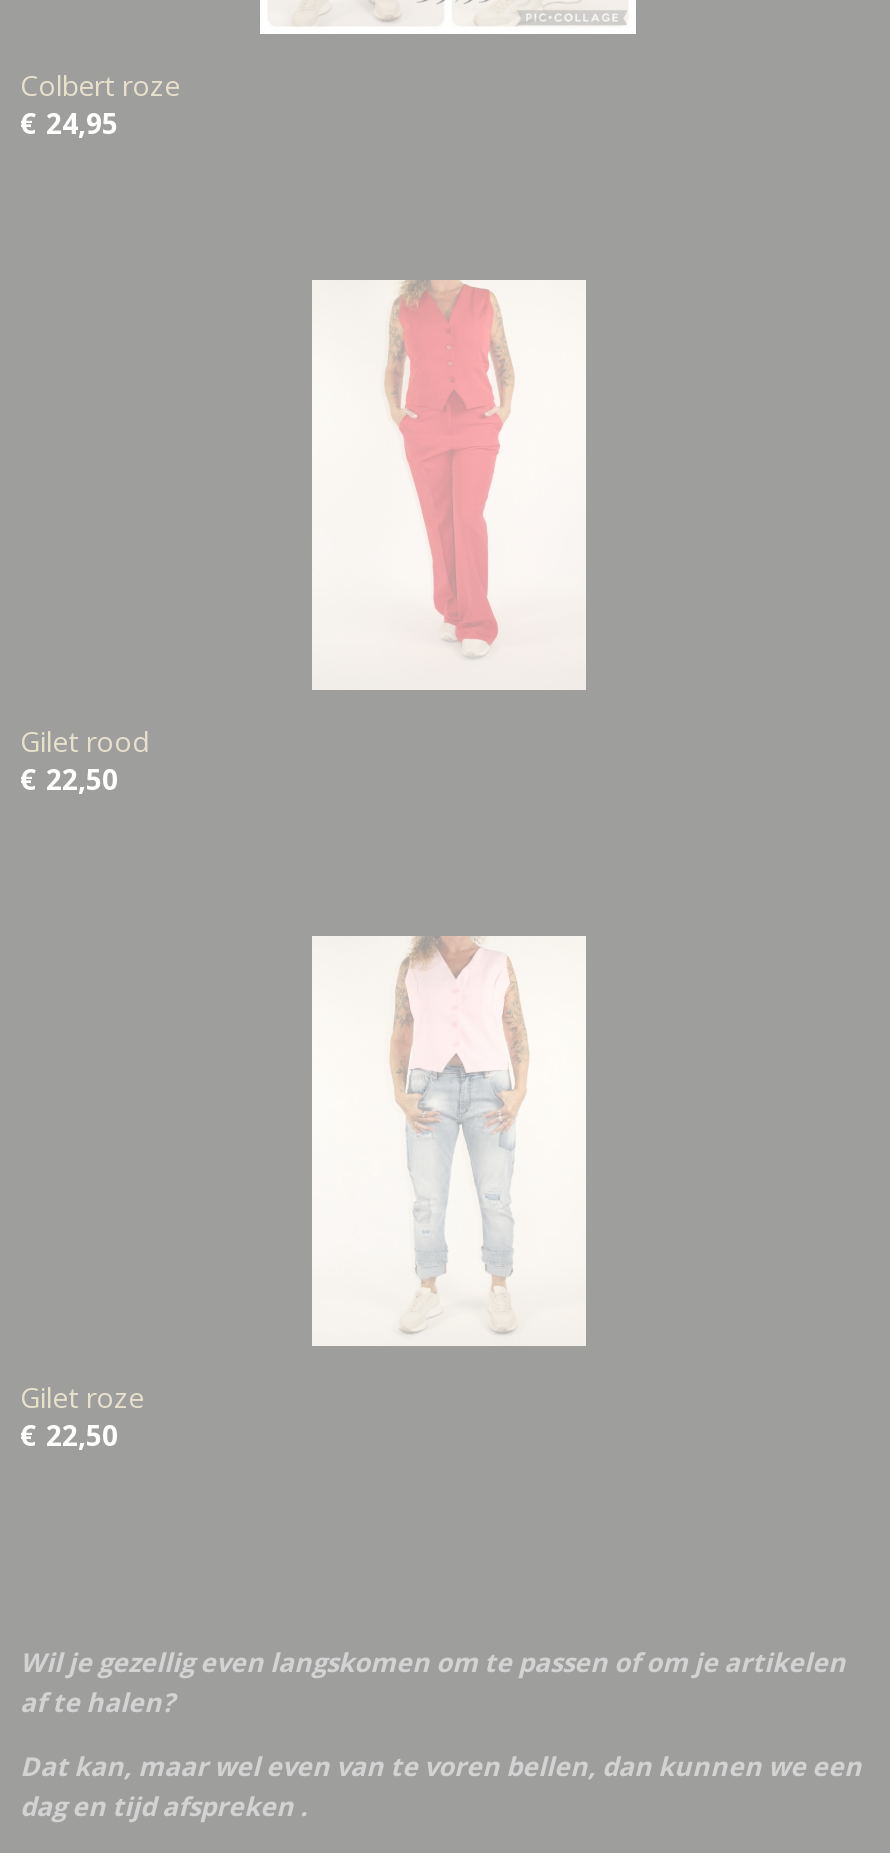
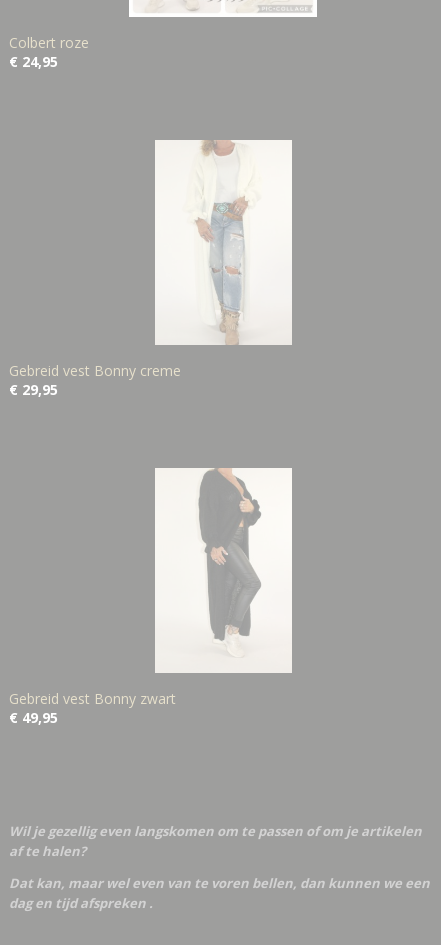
- [image]
+ [image]

- Gilet rood
- € 22,50
+ Gebreid vest Bonny creme
+ € 29,95

- [image]
+ [image]

- Gilet roze
- € 22,50
+ Gebreid vest Bonny zwart
+ € 49,95
